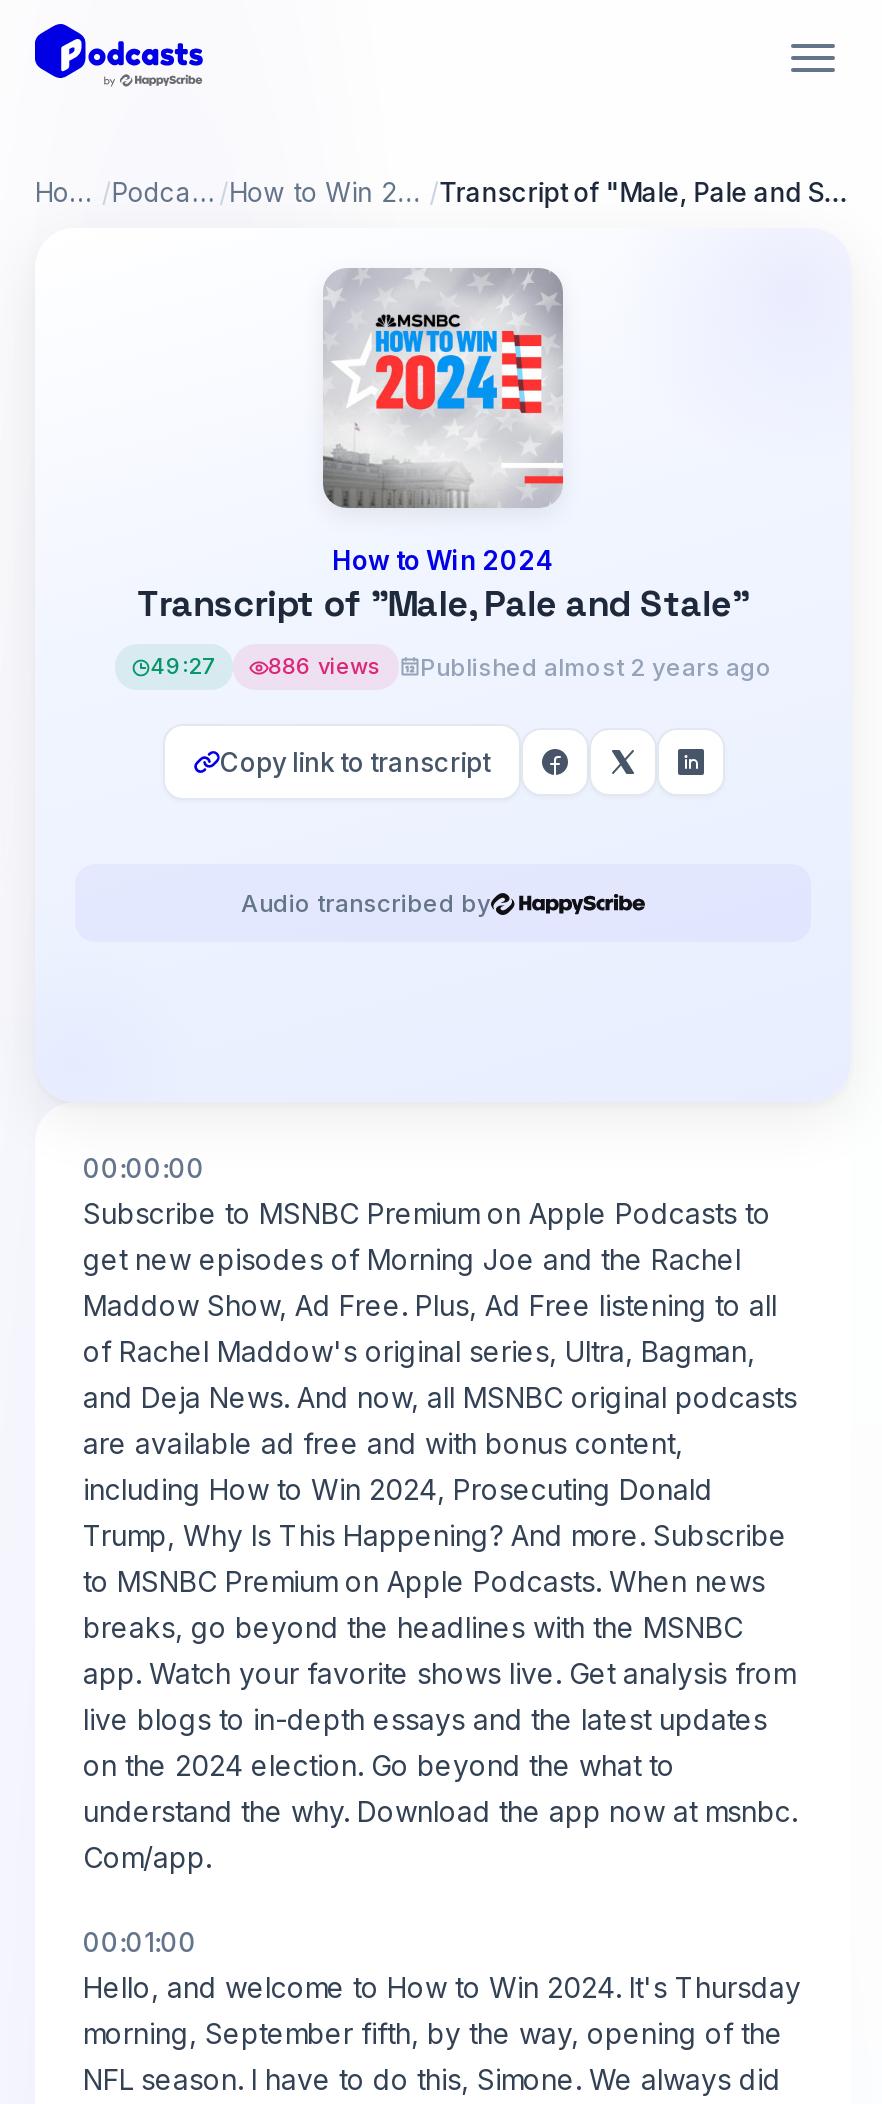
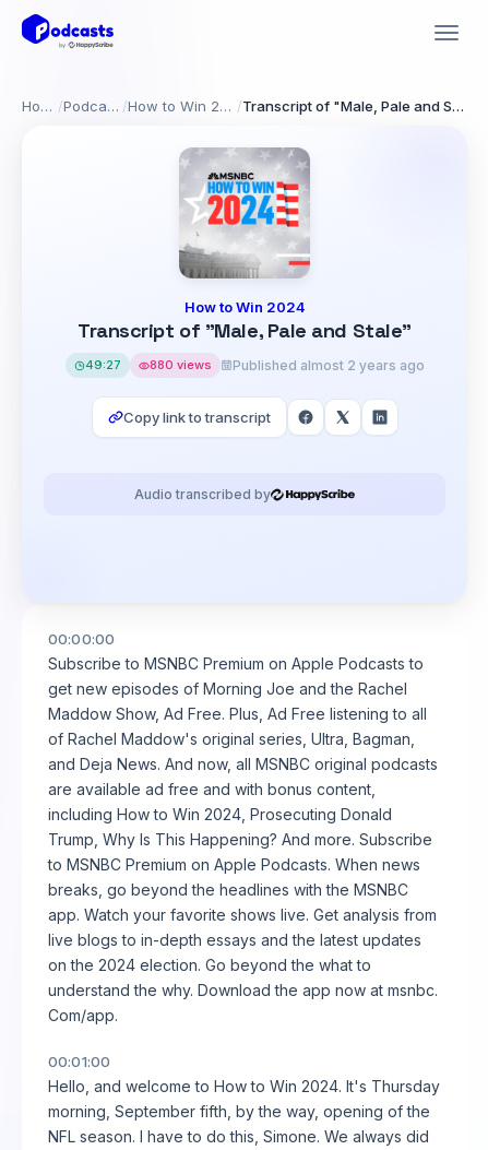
- 49:27 886 views Published almost 2 years ago
+ 49:27 880 views Published almost 2 years ago
